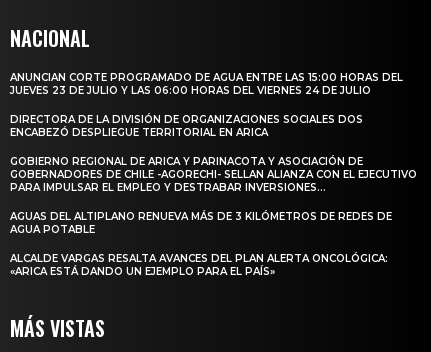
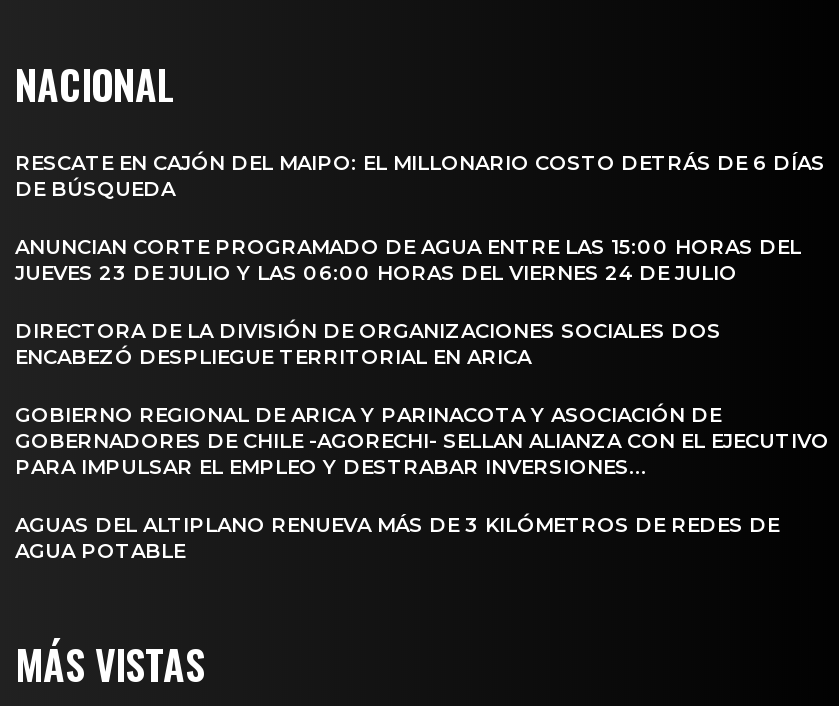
+ RESCATE EN CAJÓN DEL MAIPO: EL MILLONARIO COSTO DETRÁS DE 6 DÍAS
+ DE BÚSQUEDA

moved down: ANUNCIAN CORTE PROGRAMADO DE AGUA ENTRE LAS 15:00 HORAS DEL | JUEVES 23 DE JULIO Y LAS 06:00 HORAS DEL VIERNES 24 DE JULIO | DIRECTORA DE LA DIVISIÓN DE ORGANIZACIONES SOCIALES DOS | ... | AGUAS DEL ALTIPLANO RENUEVA MÁS DE 3 KILÓMETROS DE REDES DE | AGUA POTABLE

- ALCALDE VARGAS RESALTA AVANCES DEL PLAN ALERTA ONCOLÓGICA:
- «ARICA ESTÁ DANDO UN EJEMPLO PARA EL PAÍS»
